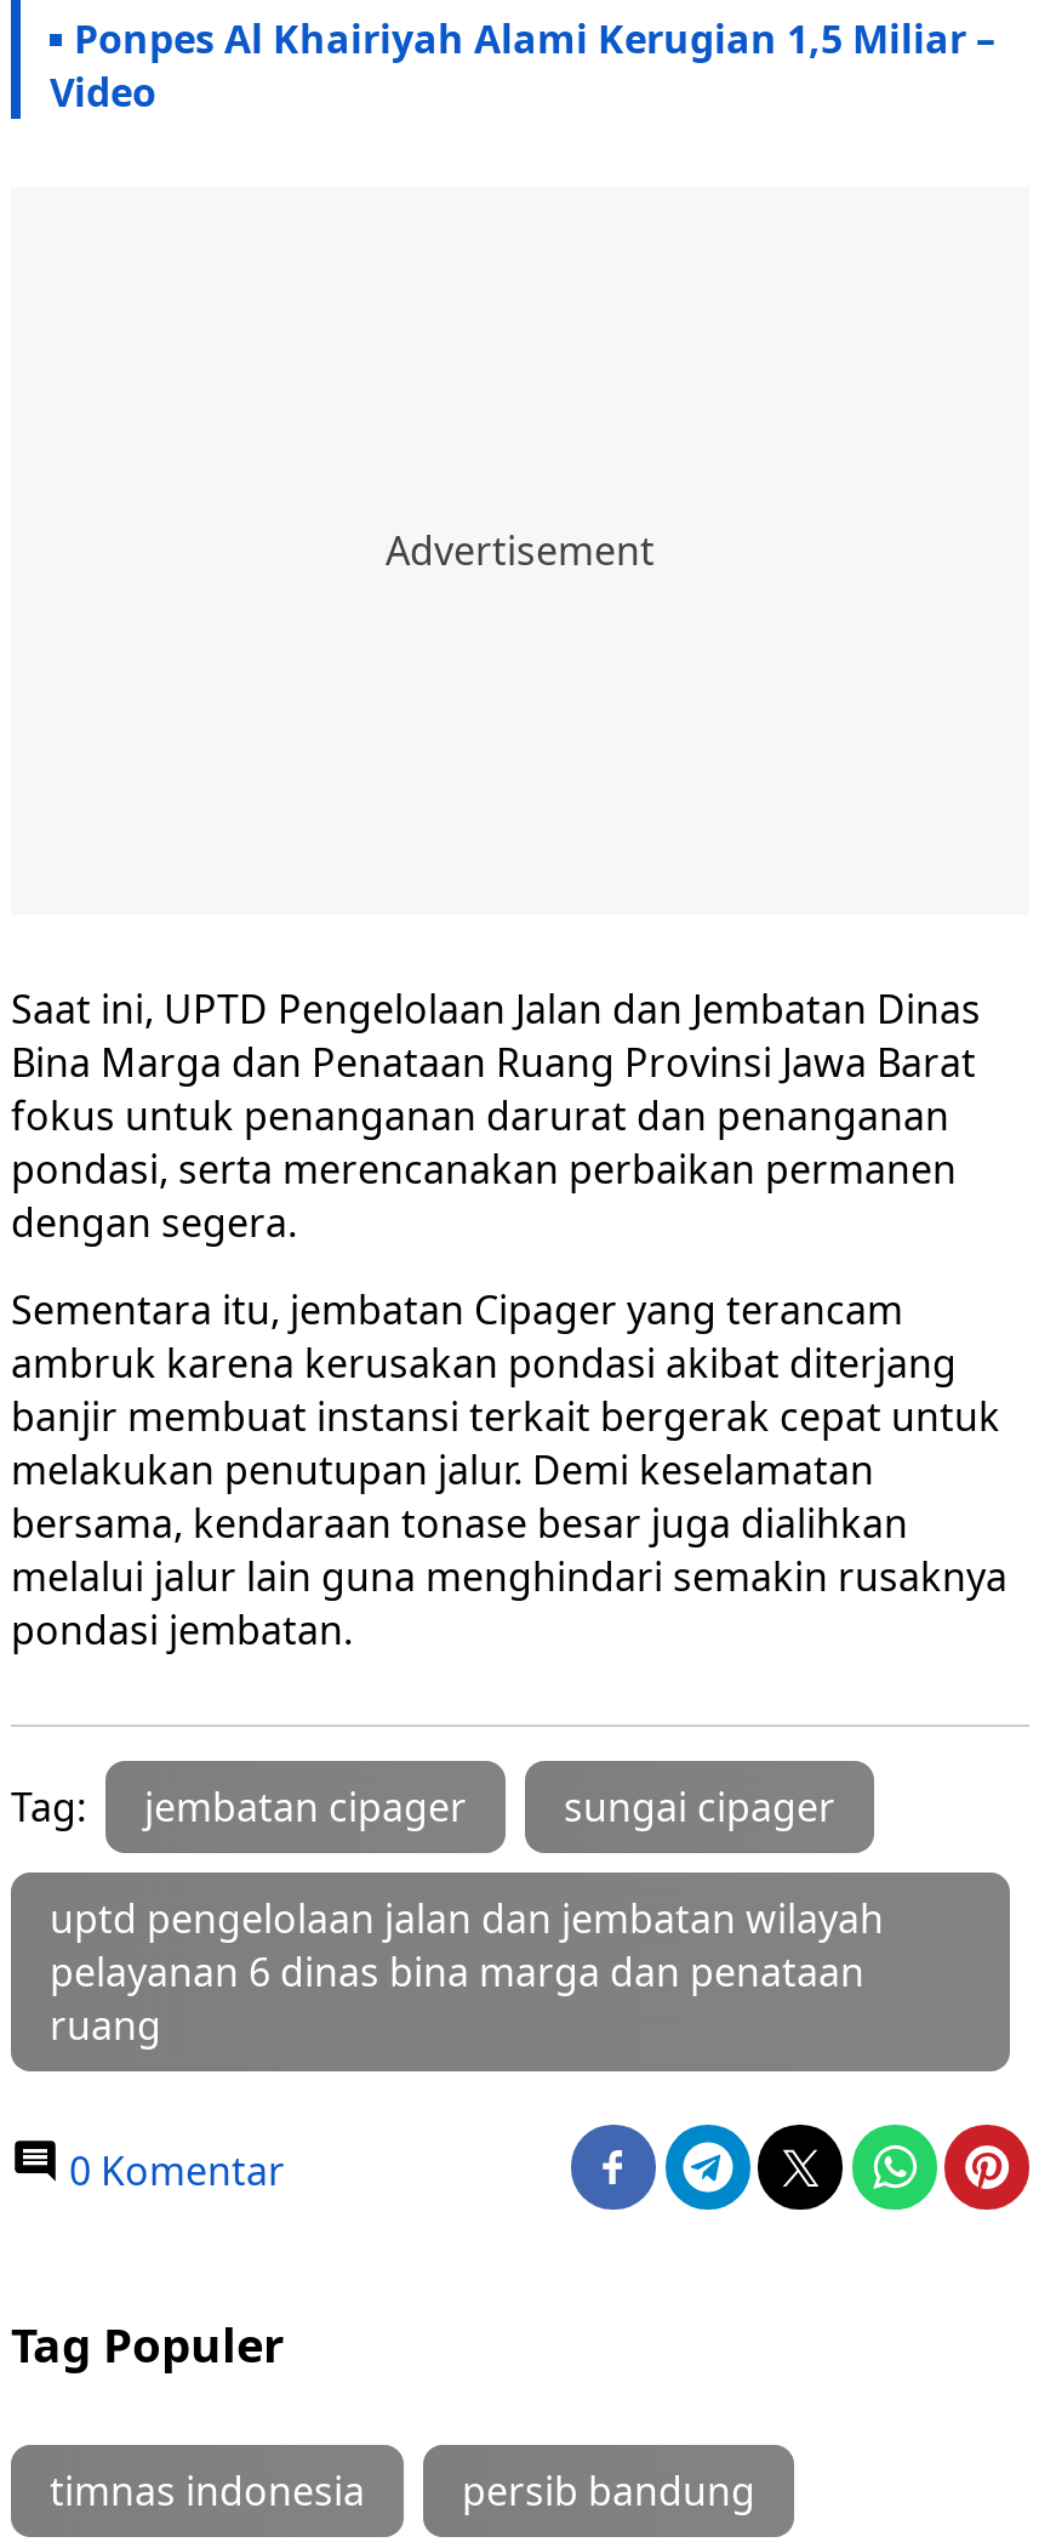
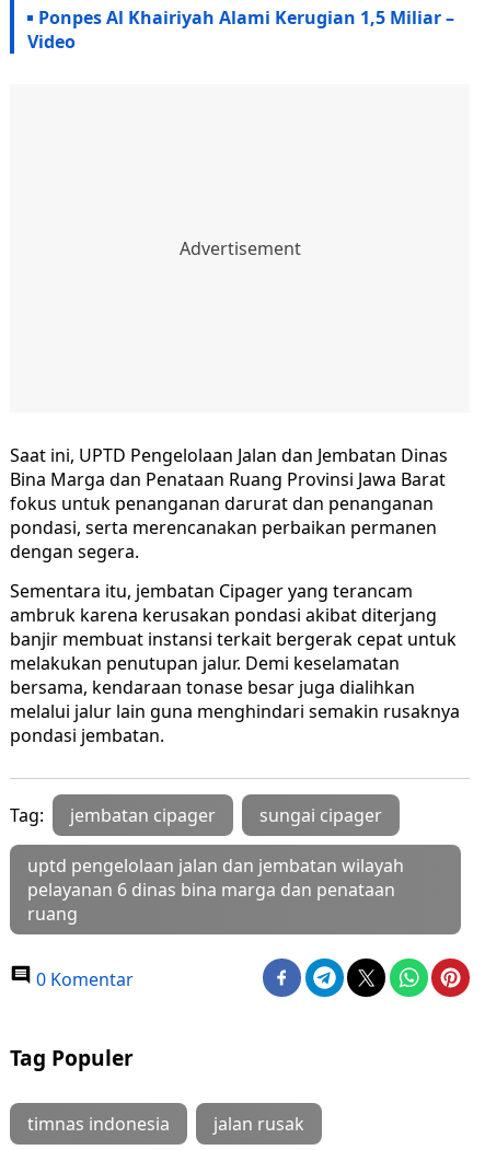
- persib bandung
+ jalan rusak
